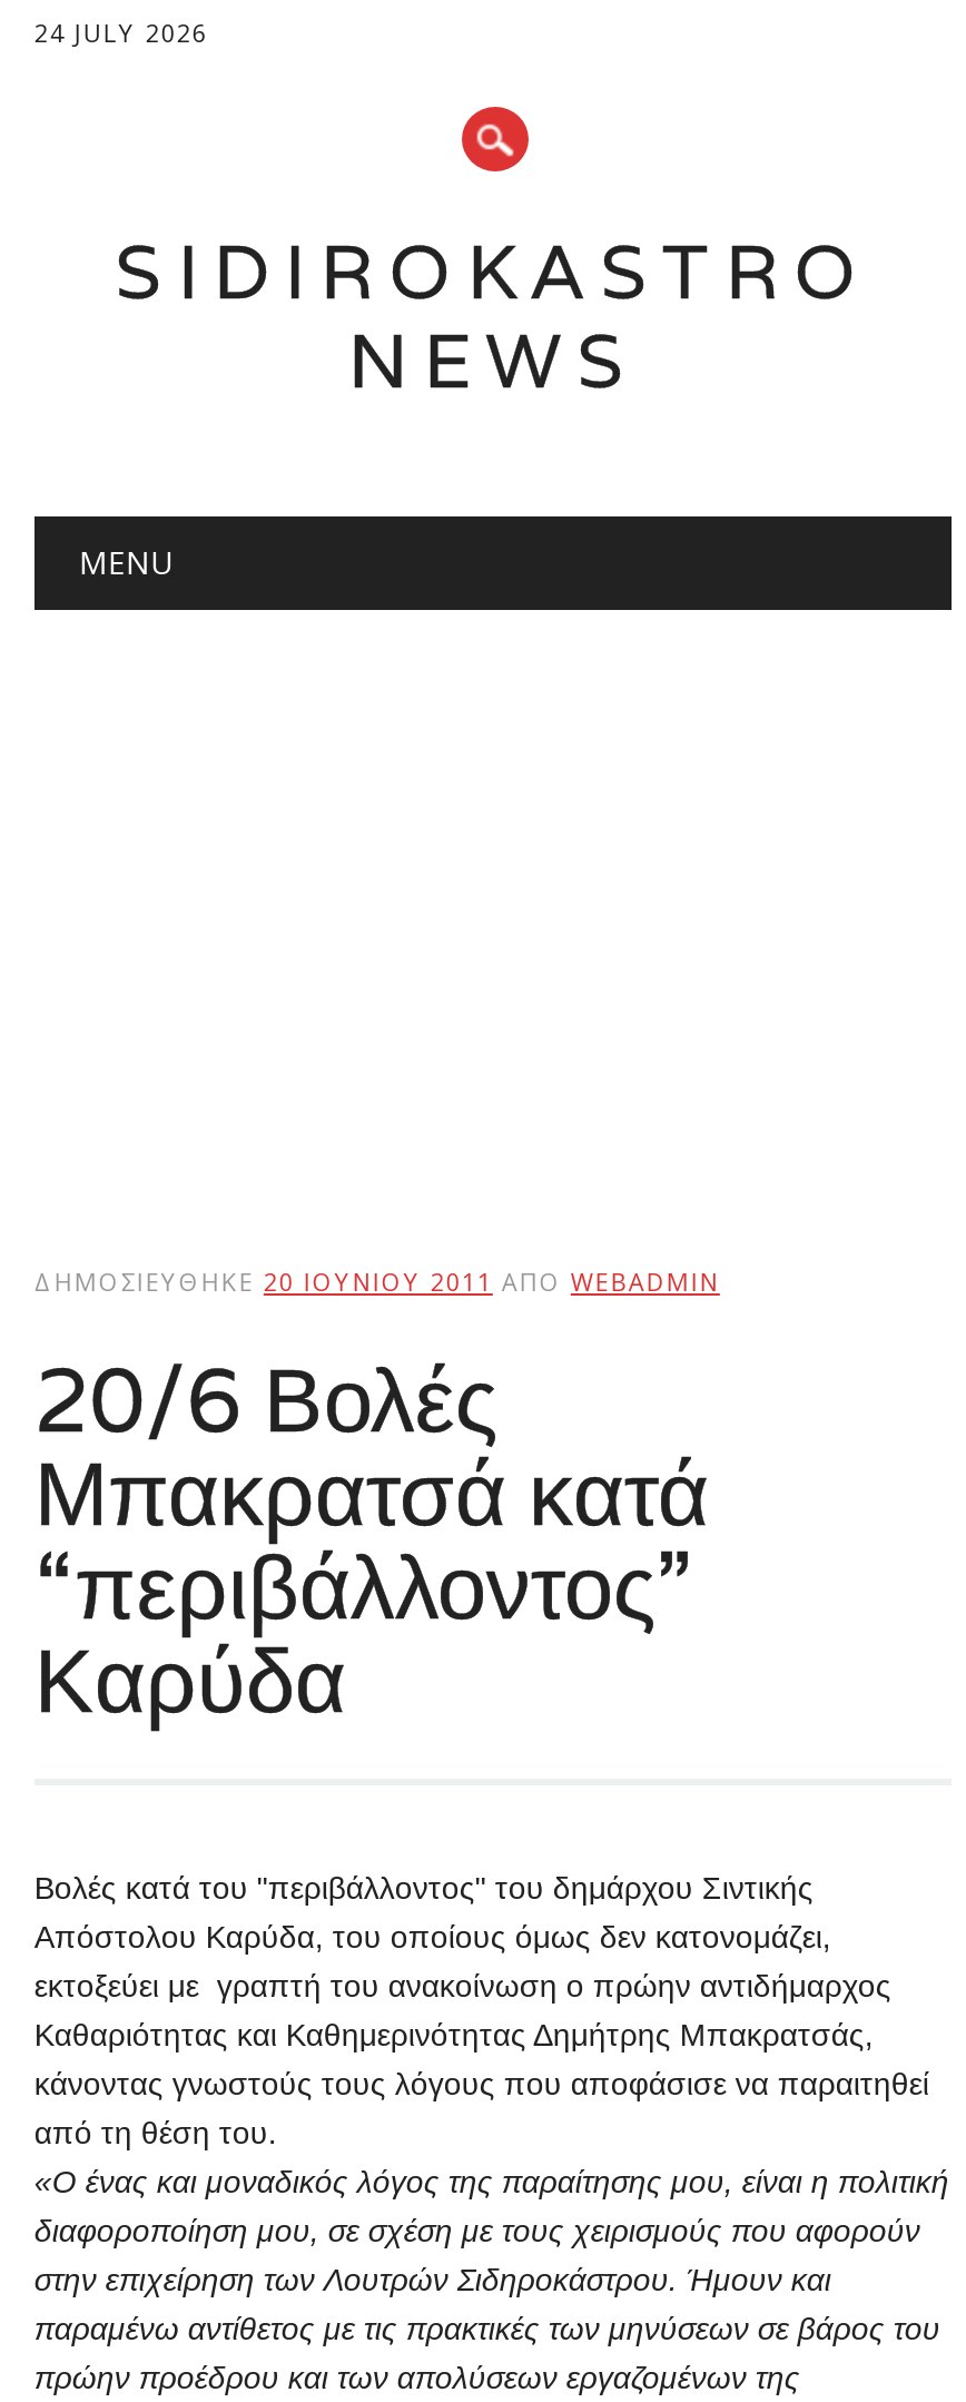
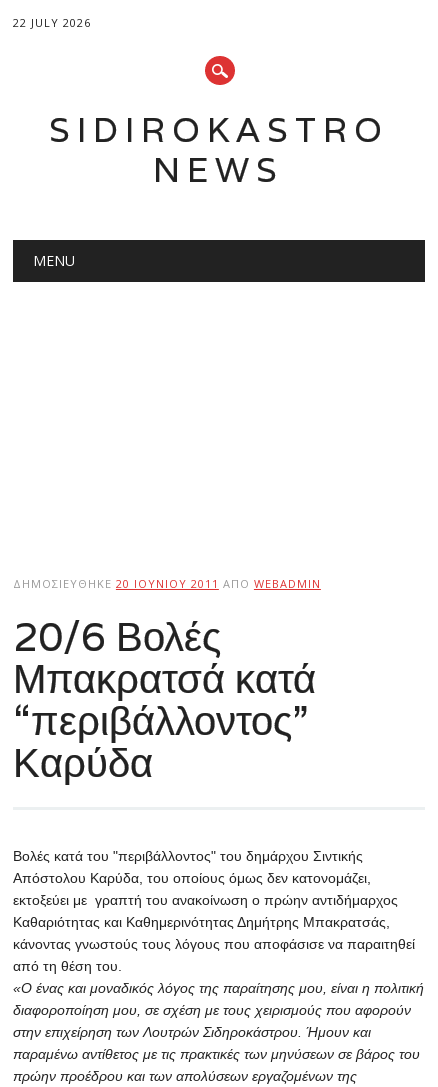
- 24 JULY 2026
+ 22 JULY 2026
